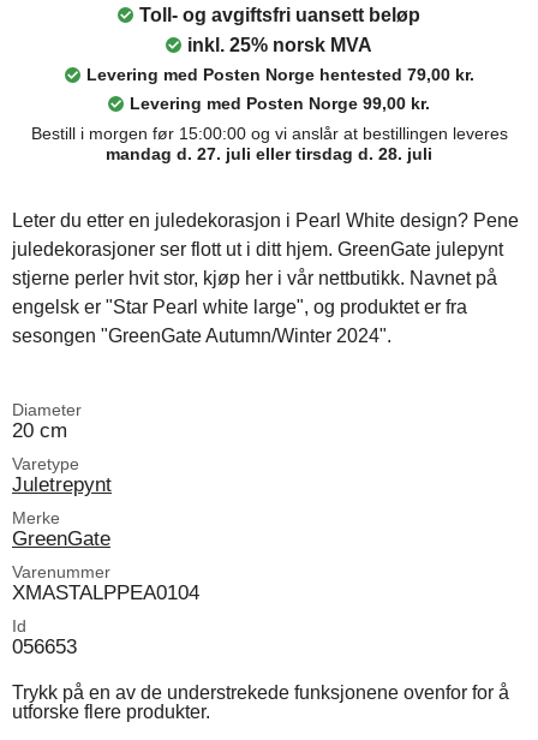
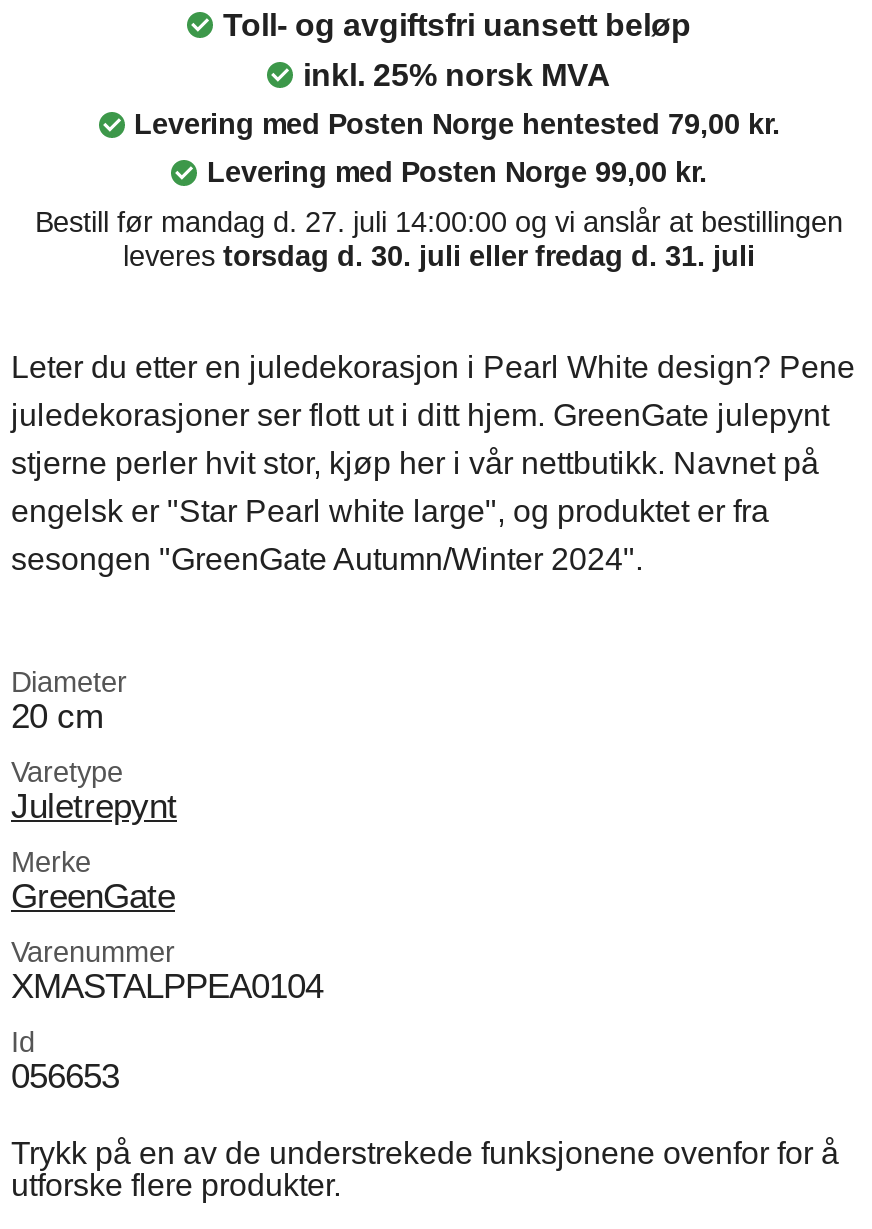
- Bestill i morgen før 15:00:00 og vi anslår at bestillingen leveres
- mandag d. 27. juli eller tirsdag d. 28. juli
+ Bestill før mandag d. 27. juli 14:00:00 og vi anslår at bestillingen
+ leveres torsdag d. 30. juli eller fredag d. 31. juli
